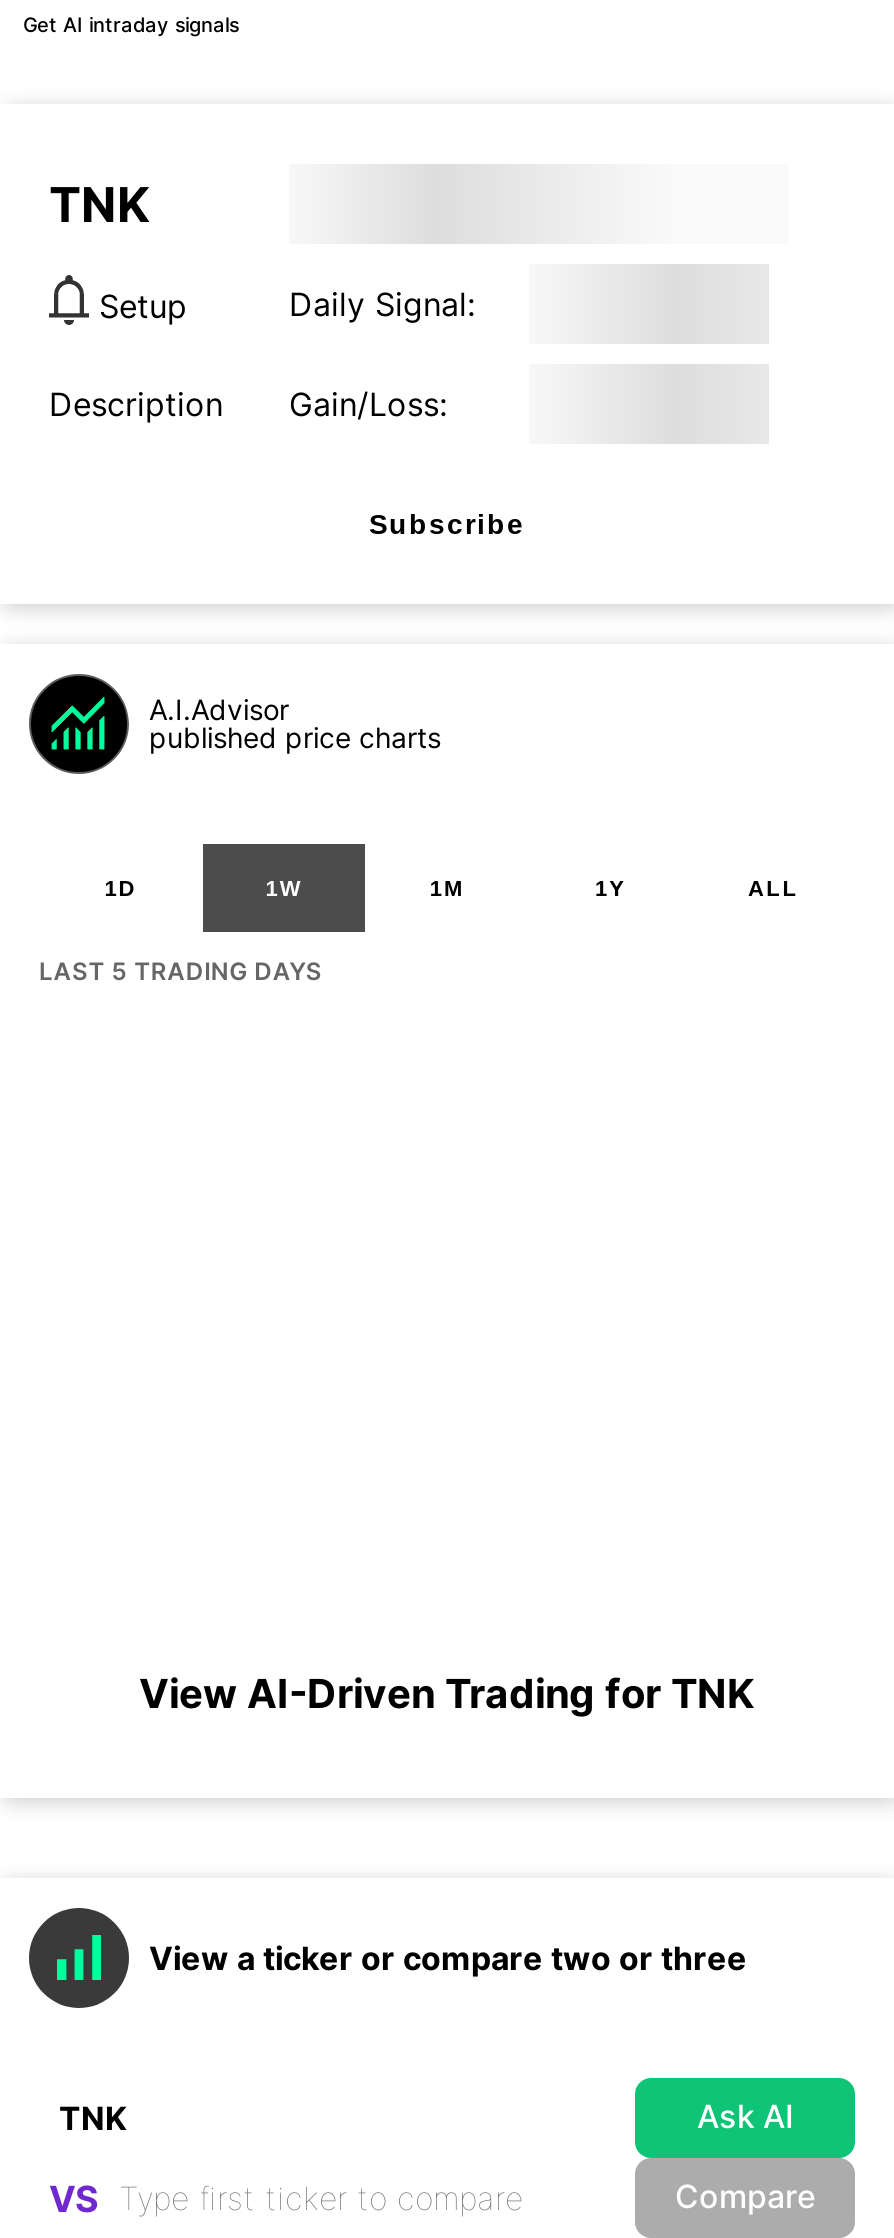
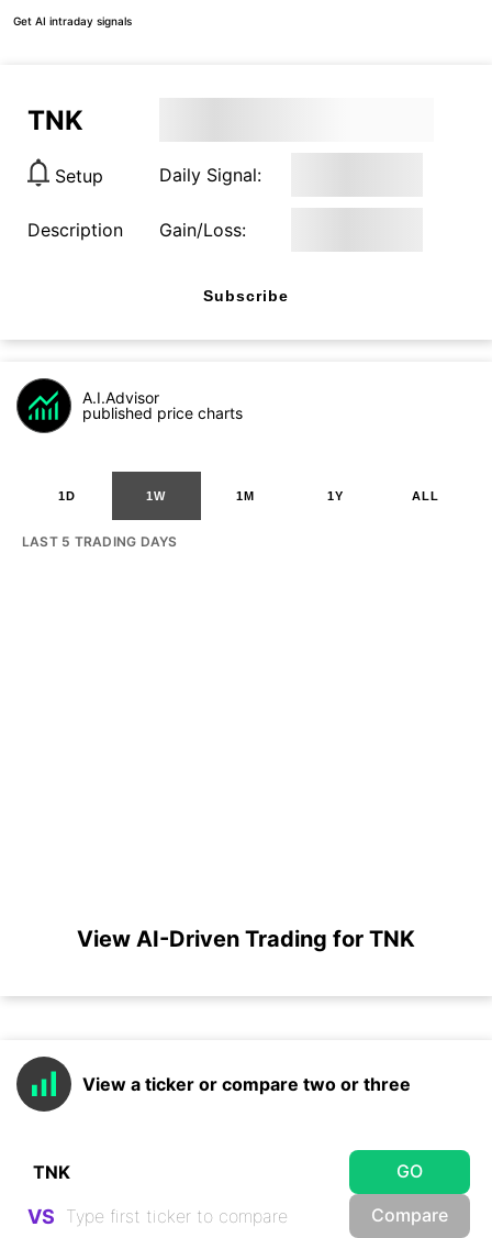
- Ask AI
+ GO
